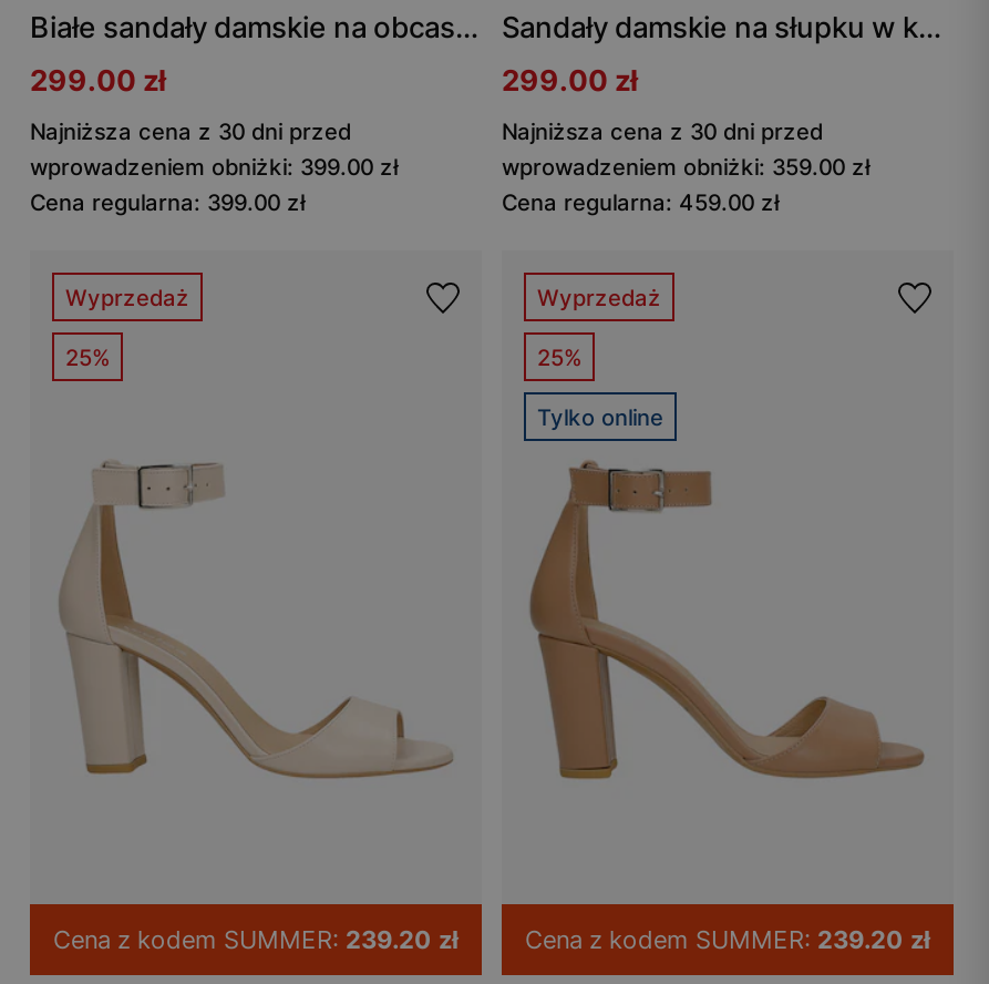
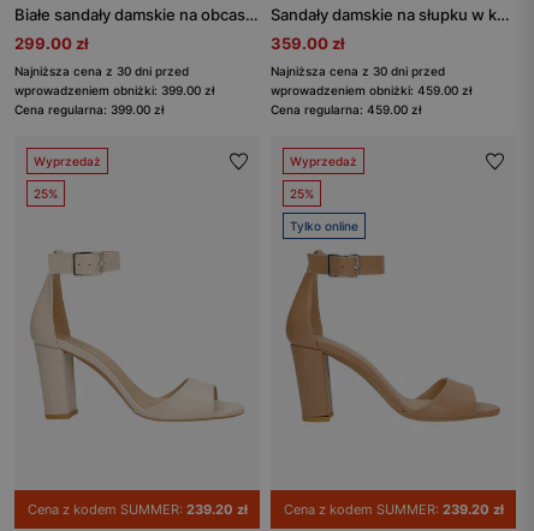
- 299.00 zł
+ 359.00 zł

- wprowadzeniem obniżki: 359.00 zł
+ wprowadzeniem obniżki: 459.00 zł
